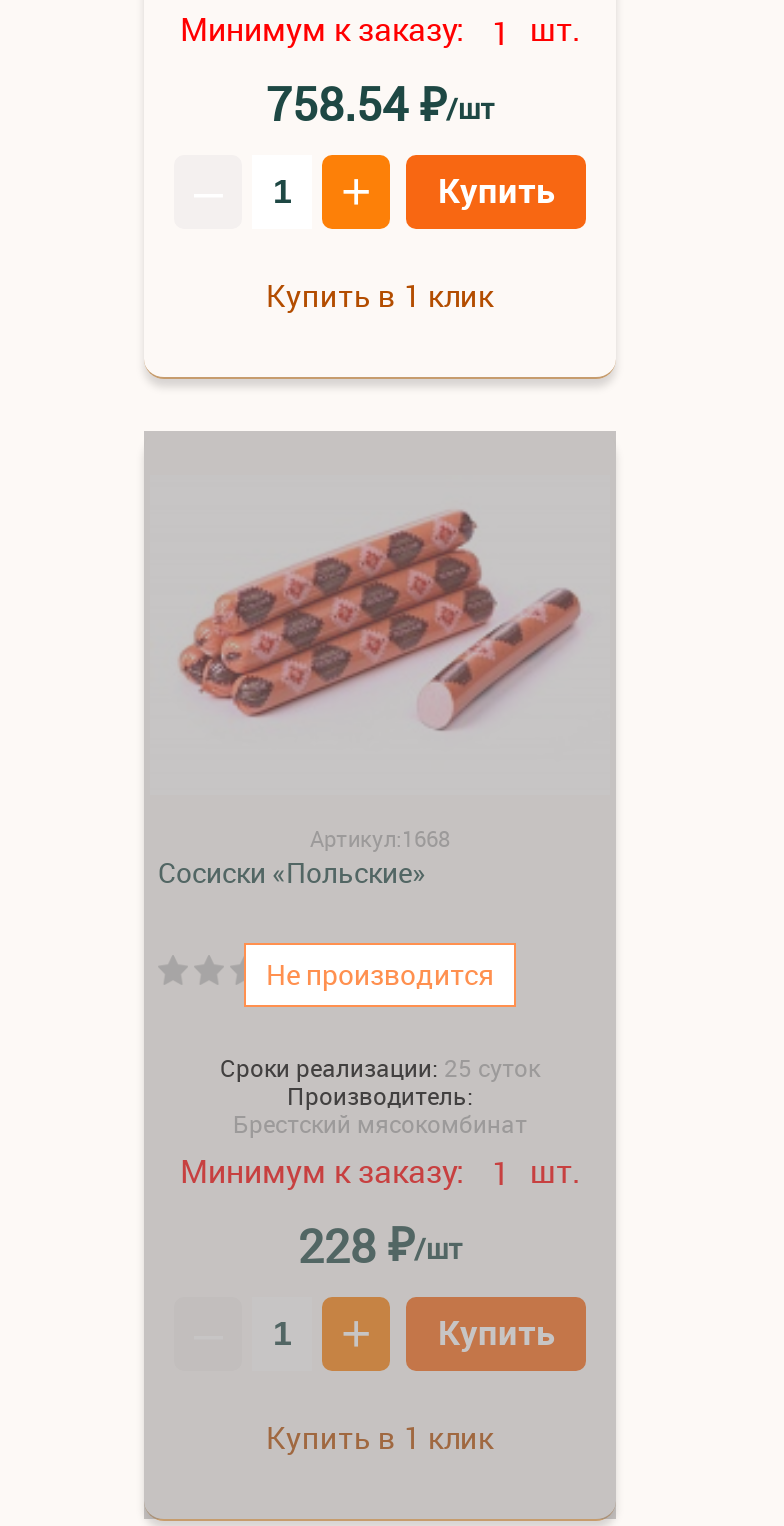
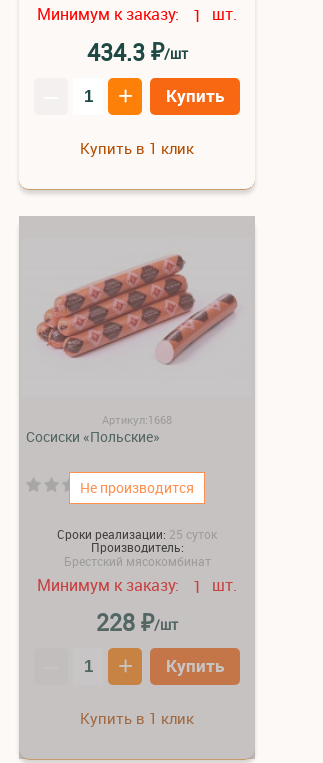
- 758.54 ₽/шт
+ 434.3 ₽/шт
